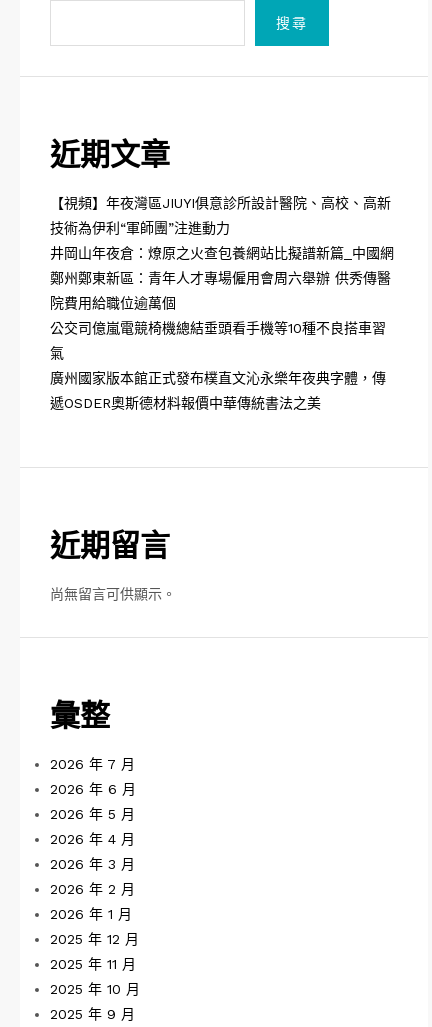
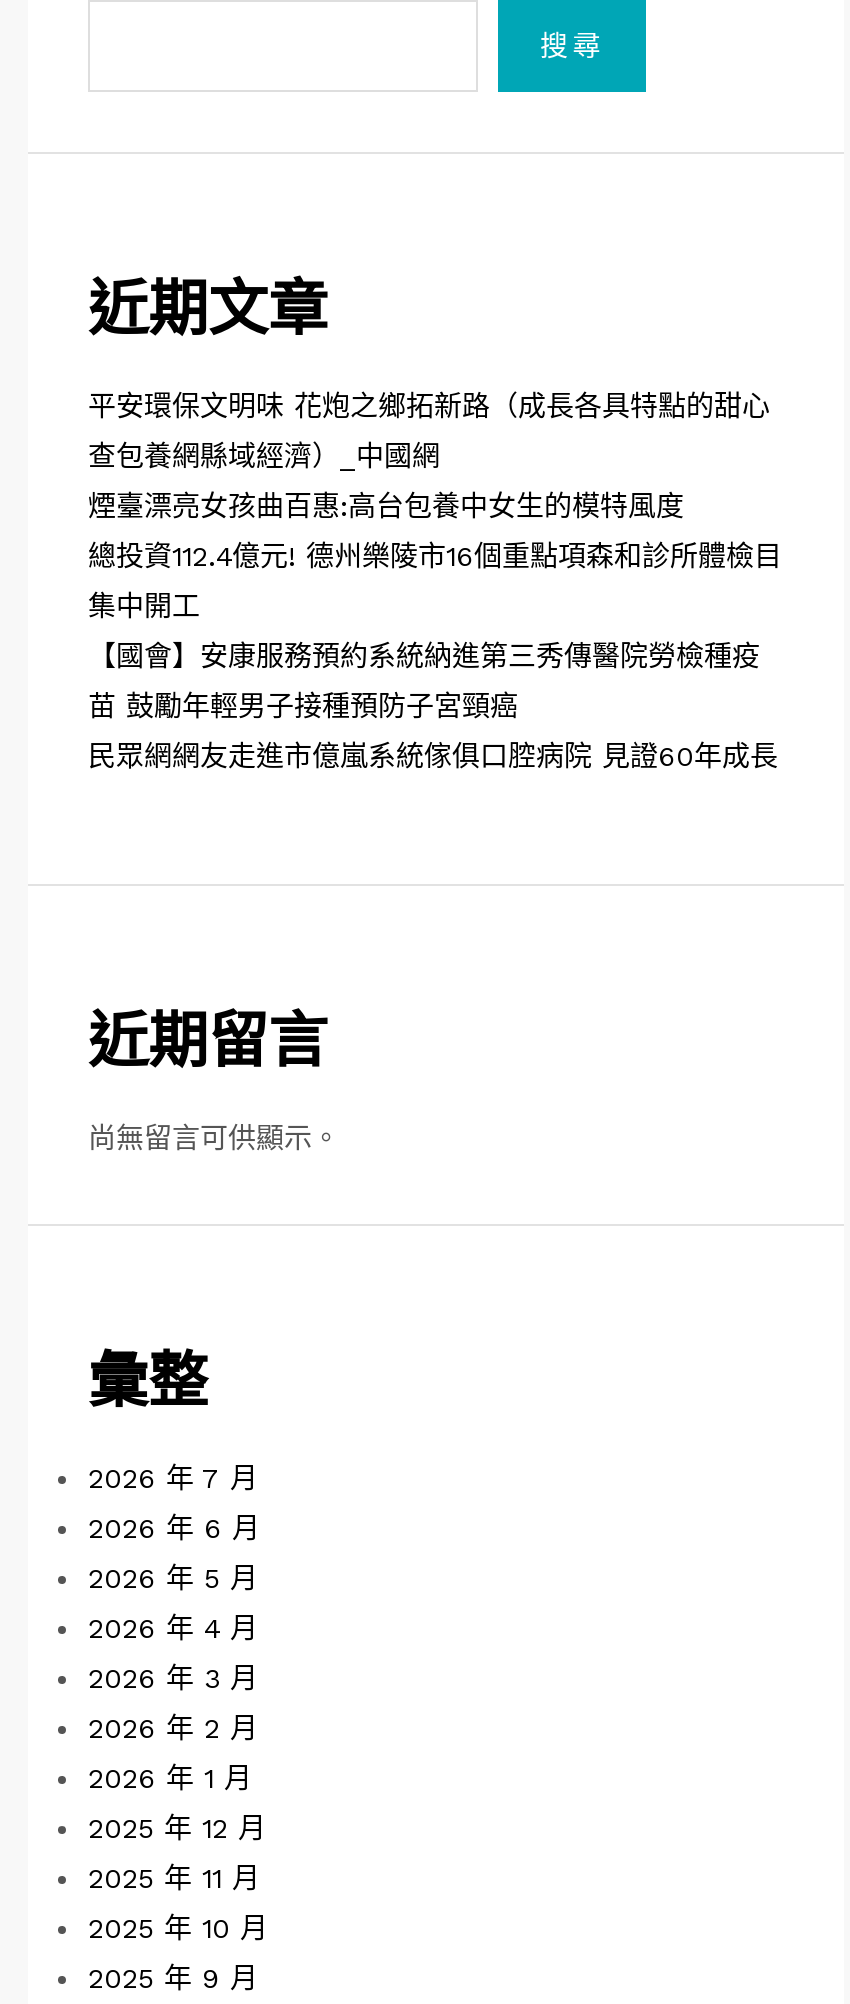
- 【視頻】年夜灣區JIUYI俱意診所設計醫院、高校、高新
- 技術為伊利“軍師團”注進動力
- 井岡山年夜倉：燎原之火查包養網站比擬譜新篇_中國網
- 鄭州鄭東新區：青年人才專場僱用會周六舉辦 供秀傳醫
- 院費用給職位逾萬個
- 公交司億嵐電競椅機總結垂頭看手機等10種不良搭車習
- 氣
- 廣州國家版本館正式發布樸直文沁永樂年夜典字體，傳
- 遞OSDER奧斯德材料報價中華傳統書法之美
+ 平安環保文明味 花炮之鄉拓新路（成長各具特點的甜心
+ 查包養網縣域經濟）_中國網
+ 煙臺漂亮女孩曲百惠:高台包養中女生的模特風度
+ 總投資112.4億元! 德州樂陵市16個重點項森和診所體檢目
+ 集中開工
+ 【國會】安康服務預約系統納進第三秀傳醫院勞檢種疫
+ 苗 鼓勵年輕男子接種預防子宮頸癌
+ 民眾網網友走進市億嵐系統傢俱口腔病院 見證60年成長
